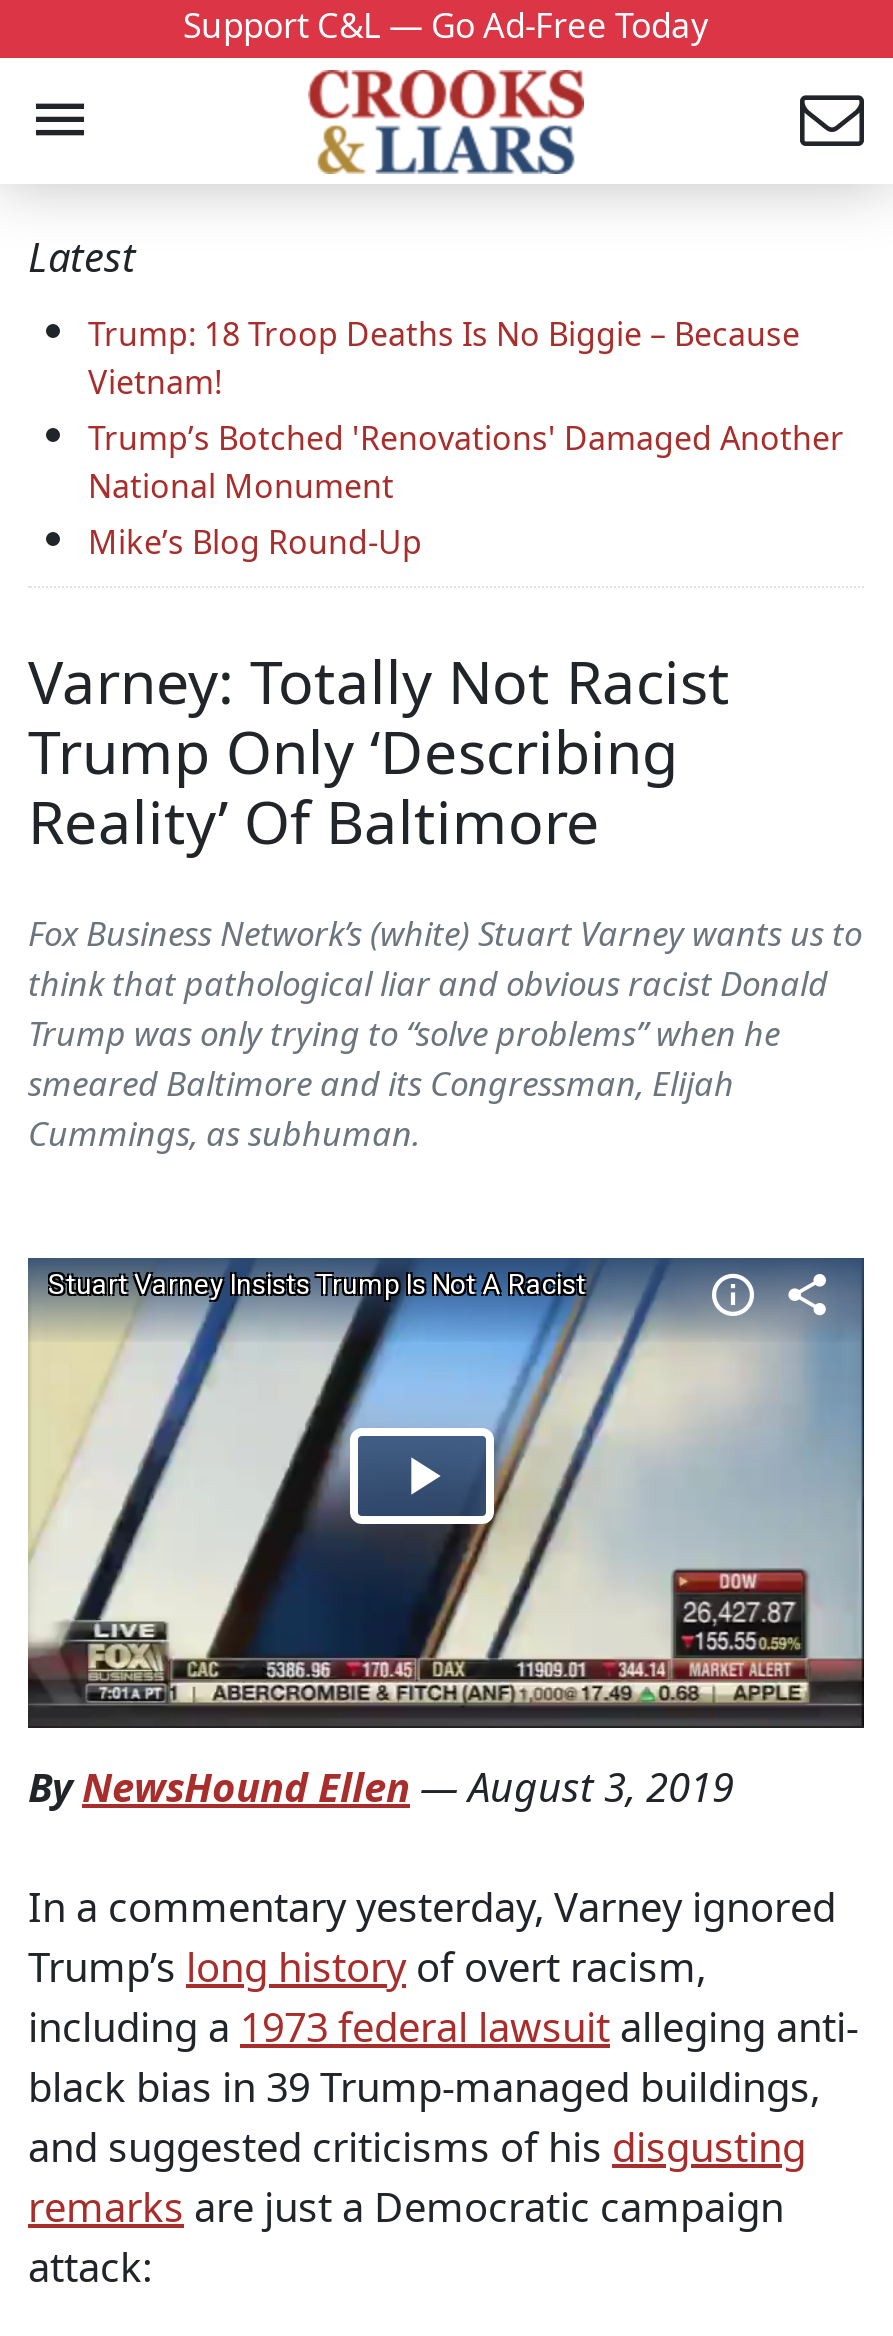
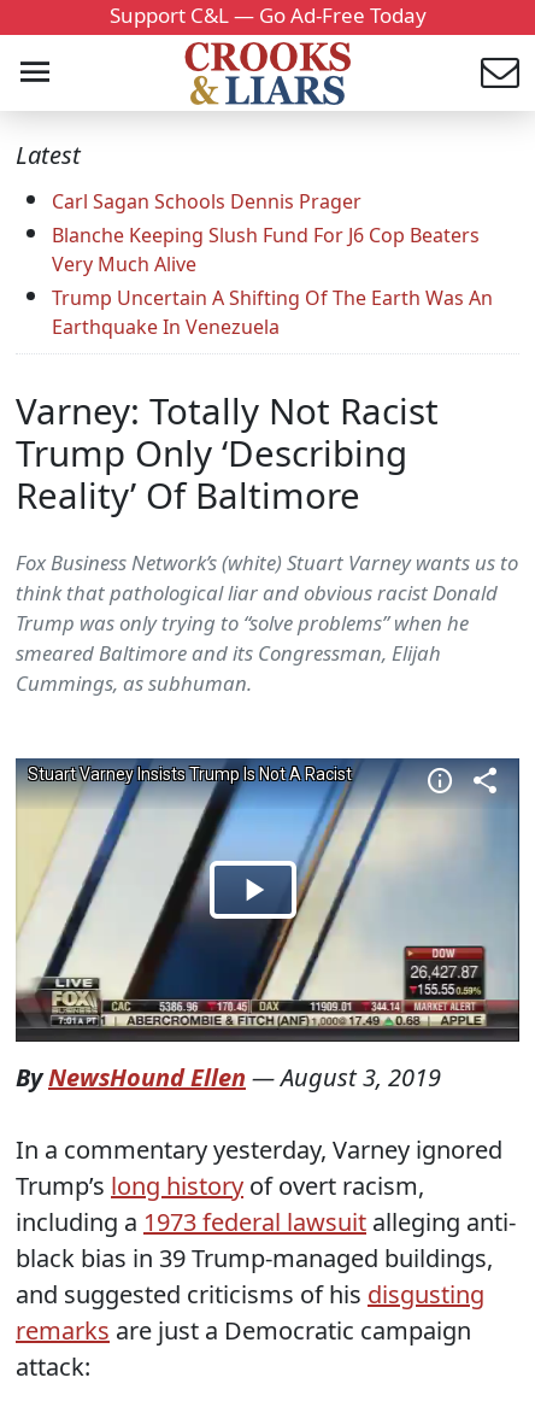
- Trump: 18 Troop Deaths Is No Biggie – Because
- Vietnam!
- Trump’s Botched 'Renovations' Damaged Another
- National Monument
- Mike’s Blog Round-Up
+ Carl Sagan Schools Dennis Prager
+ Blanche Keeping Slush Fund For J6 Cop Beaters
+ Very Much Alive
+ Trump Uncertain A Shifting Of The Earth Was An
+ Earthquake In Venezuela
